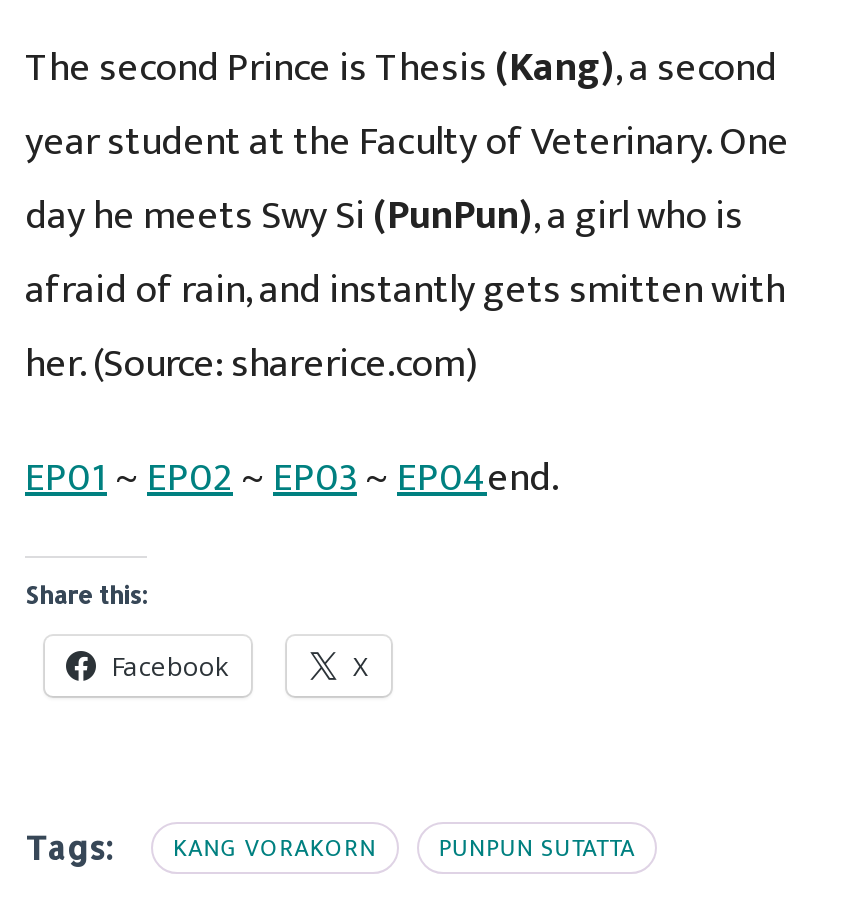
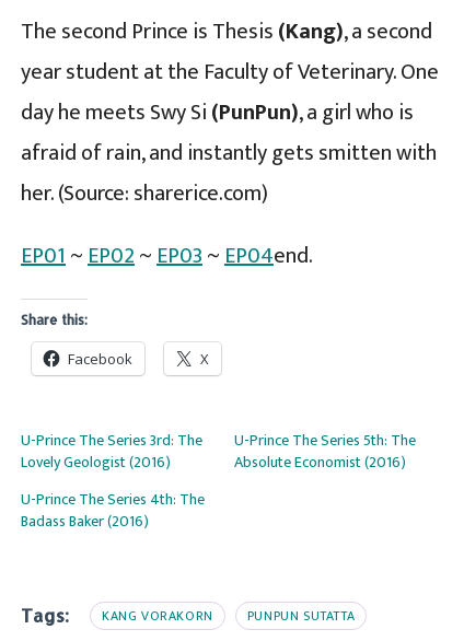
+ U-Prince The Series 3rd: The
+ Lovely Geologist (2016)

+ U-Prince The Series 5th: The
+ Absolute Economist (2016)
+ U-Prince The Series 4th: The
+ Badass Baker (2016)
